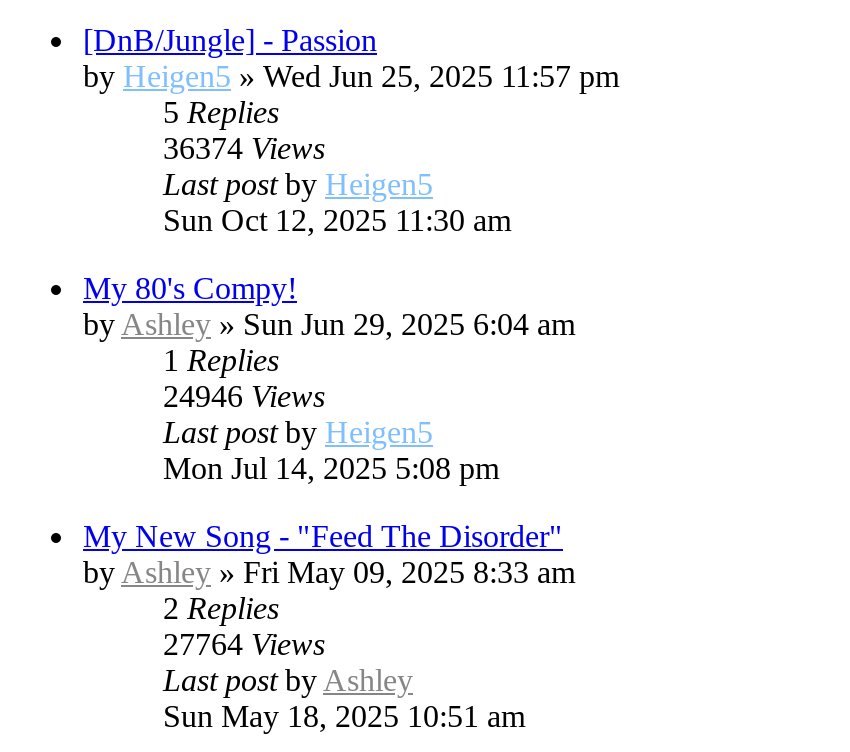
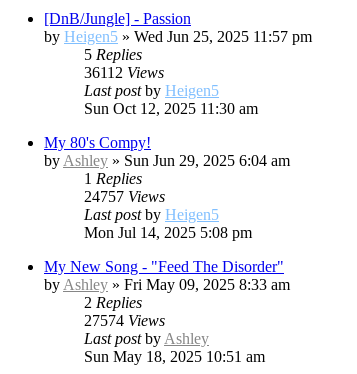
- 36374 Views
+ 36112 Views

- 24946 Views
+ 24757 Views

- 27764 Views
+ 27574 Views
